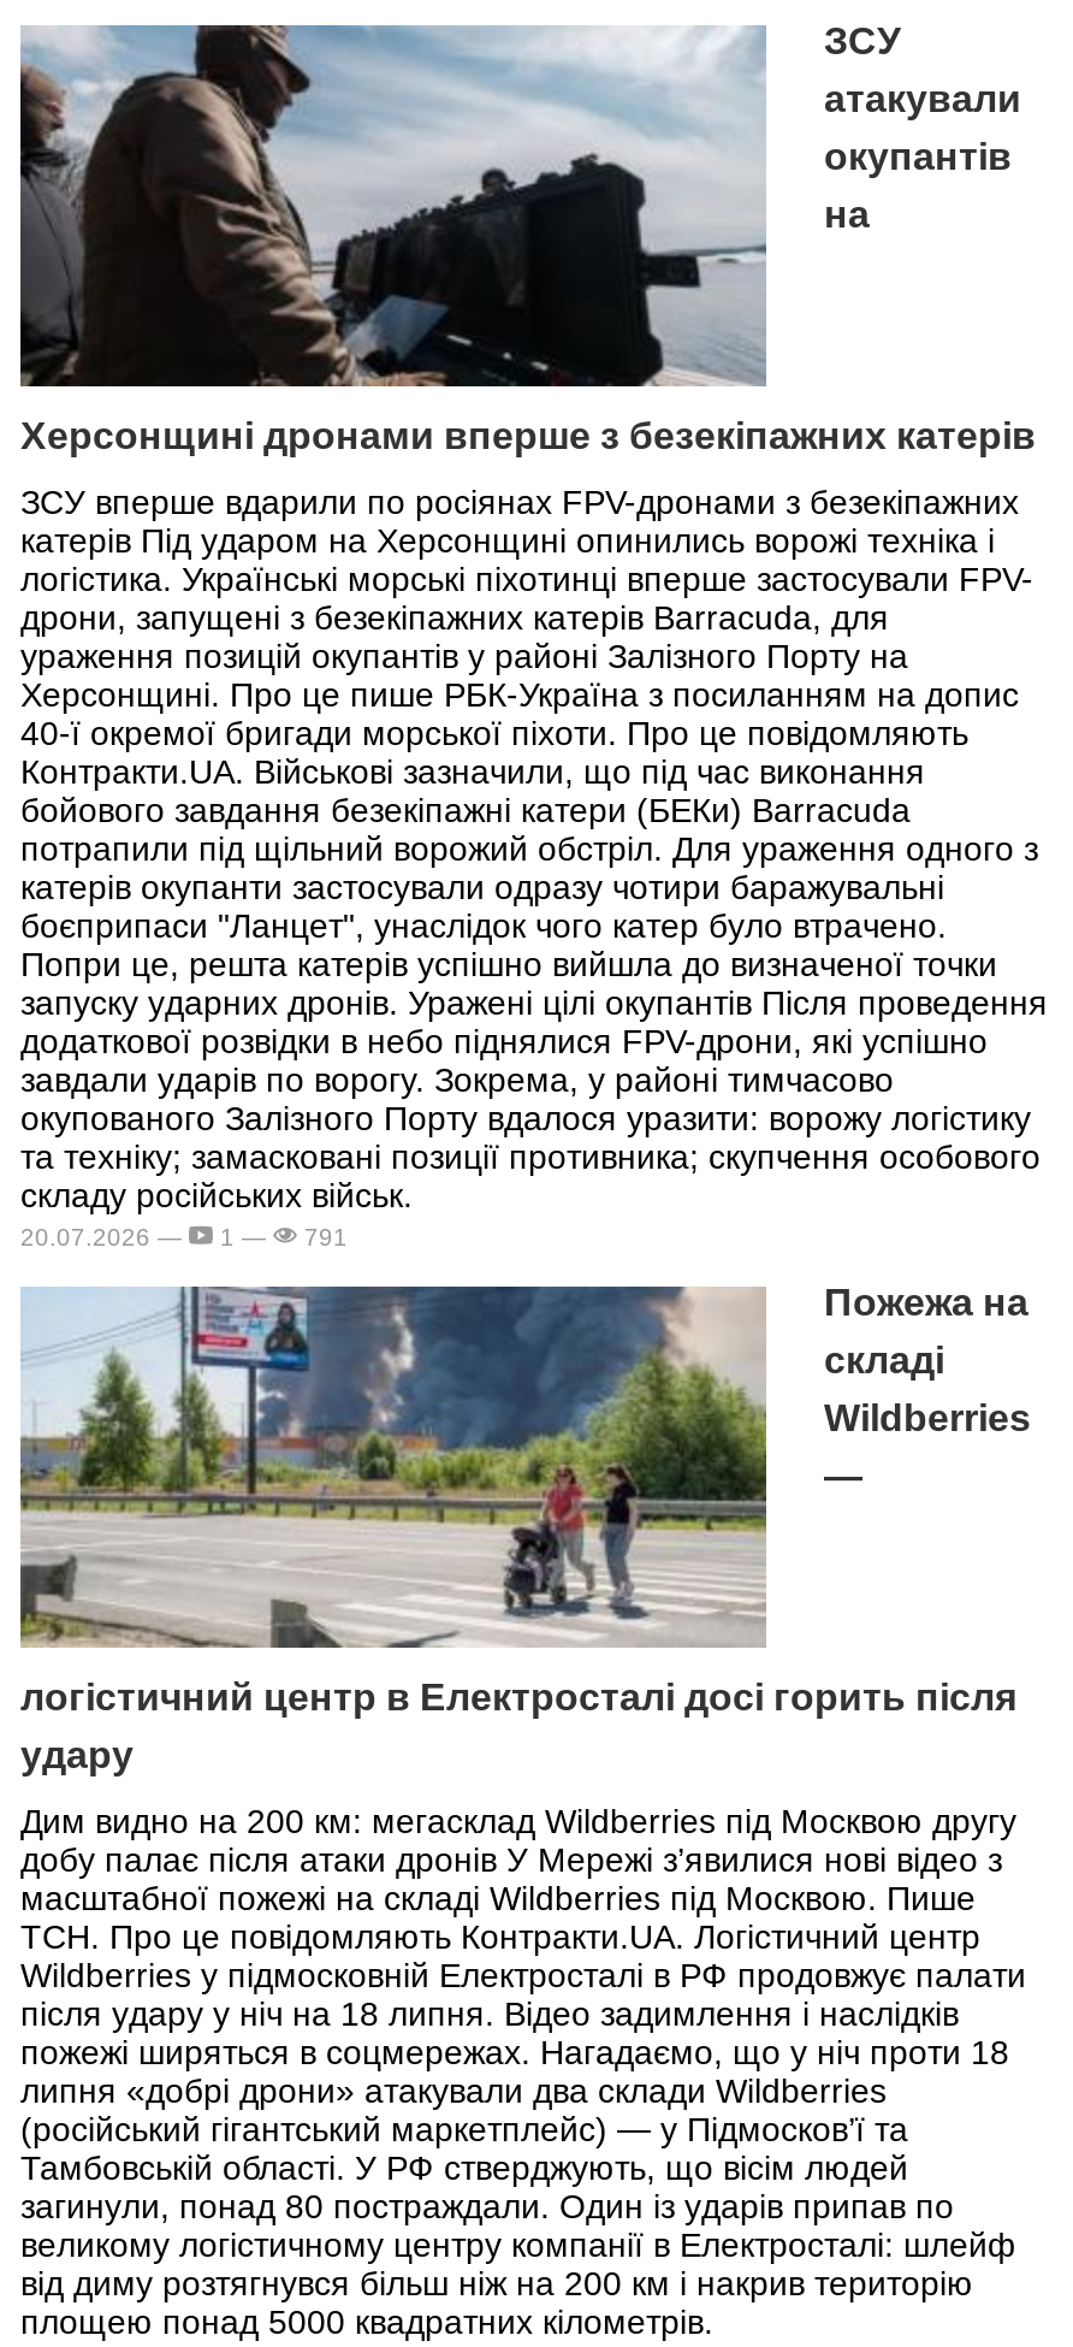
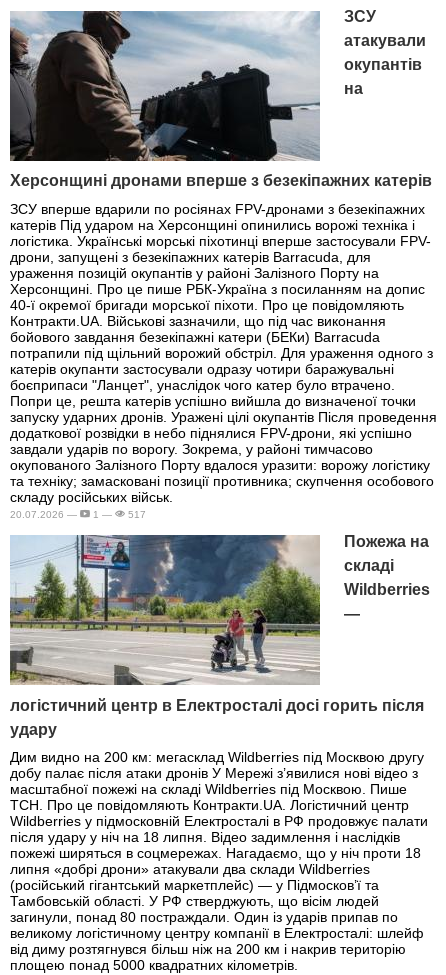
- 20.07.2026 — 1 — 791
+ 20.07.2026 — 1 — 517
